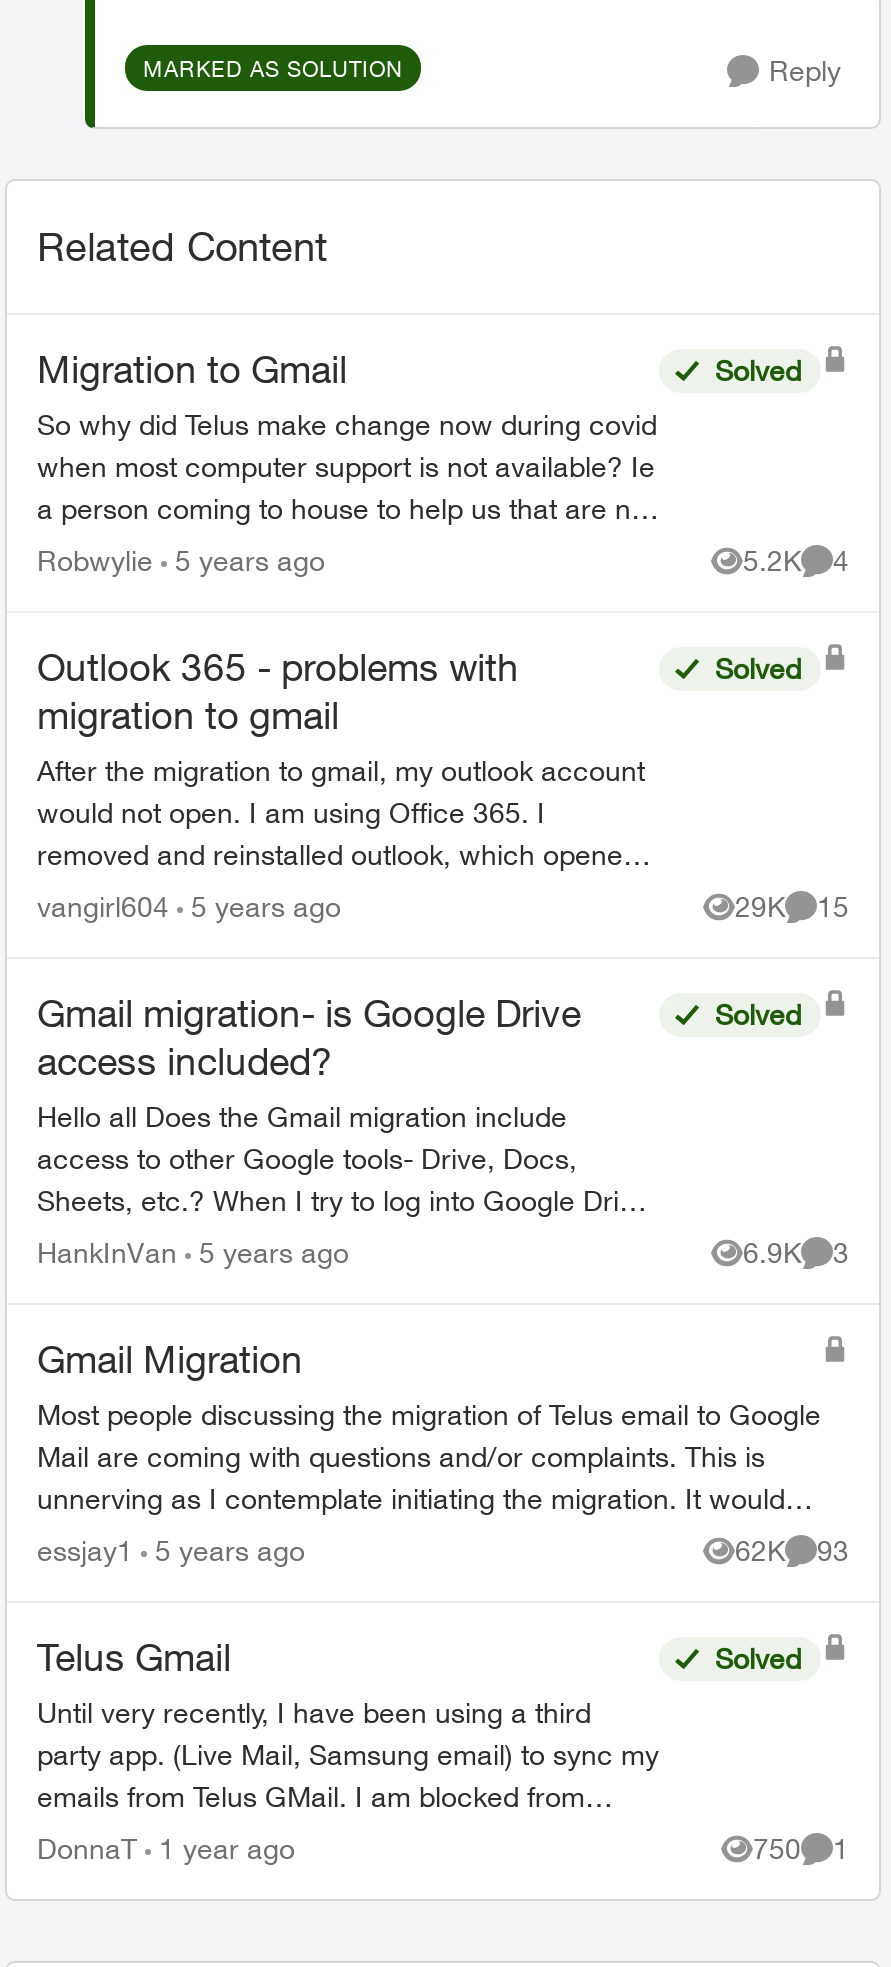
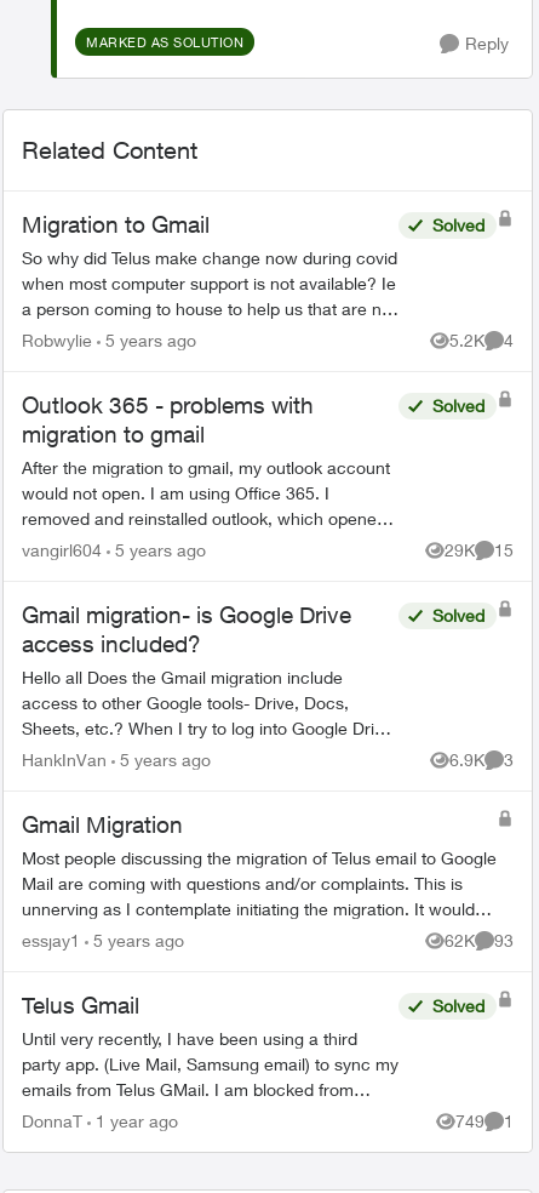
- 750 1
+ 749 1
